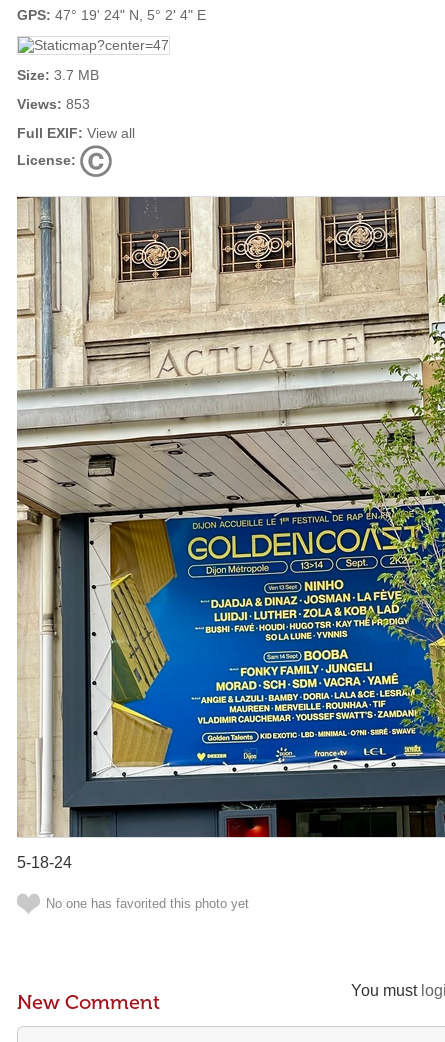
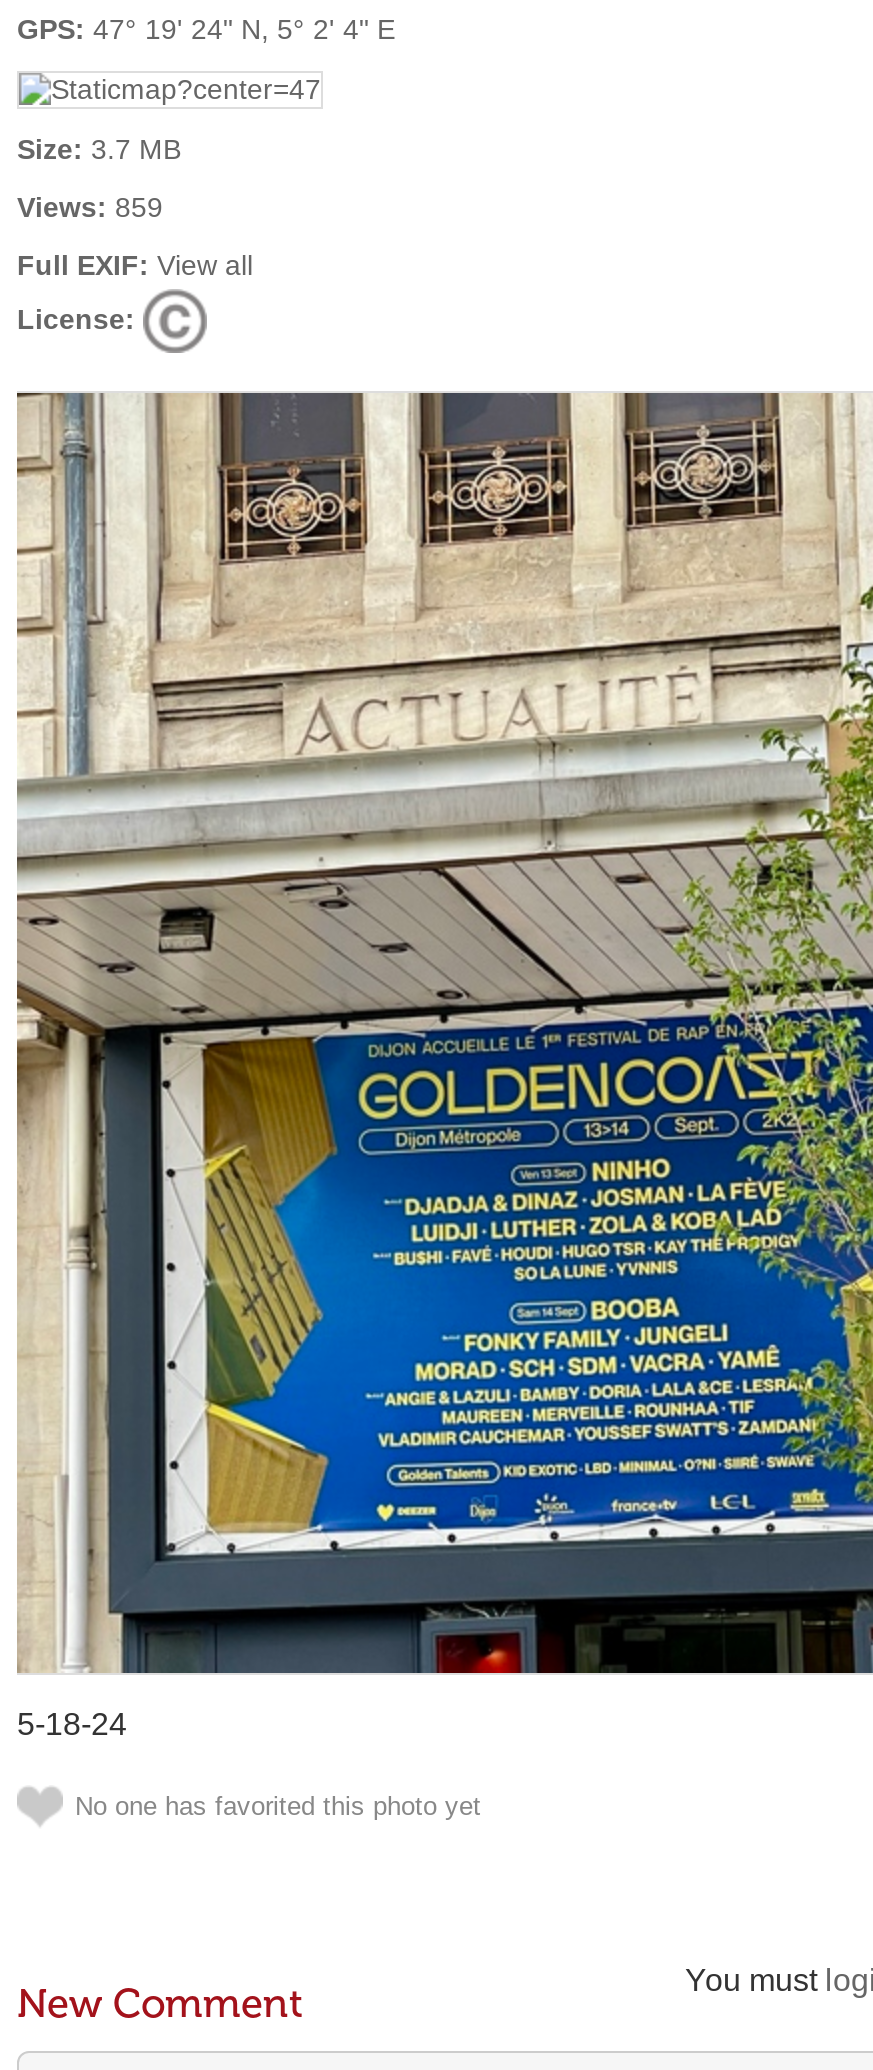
- Views: 853
+ Views: 859
